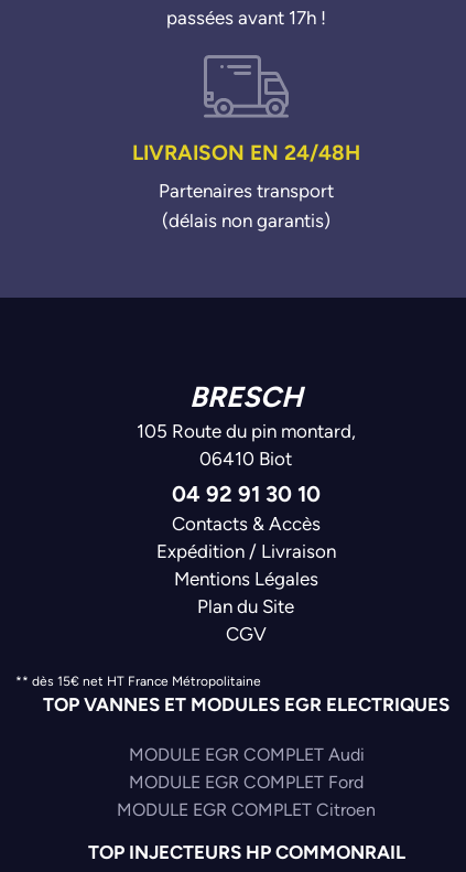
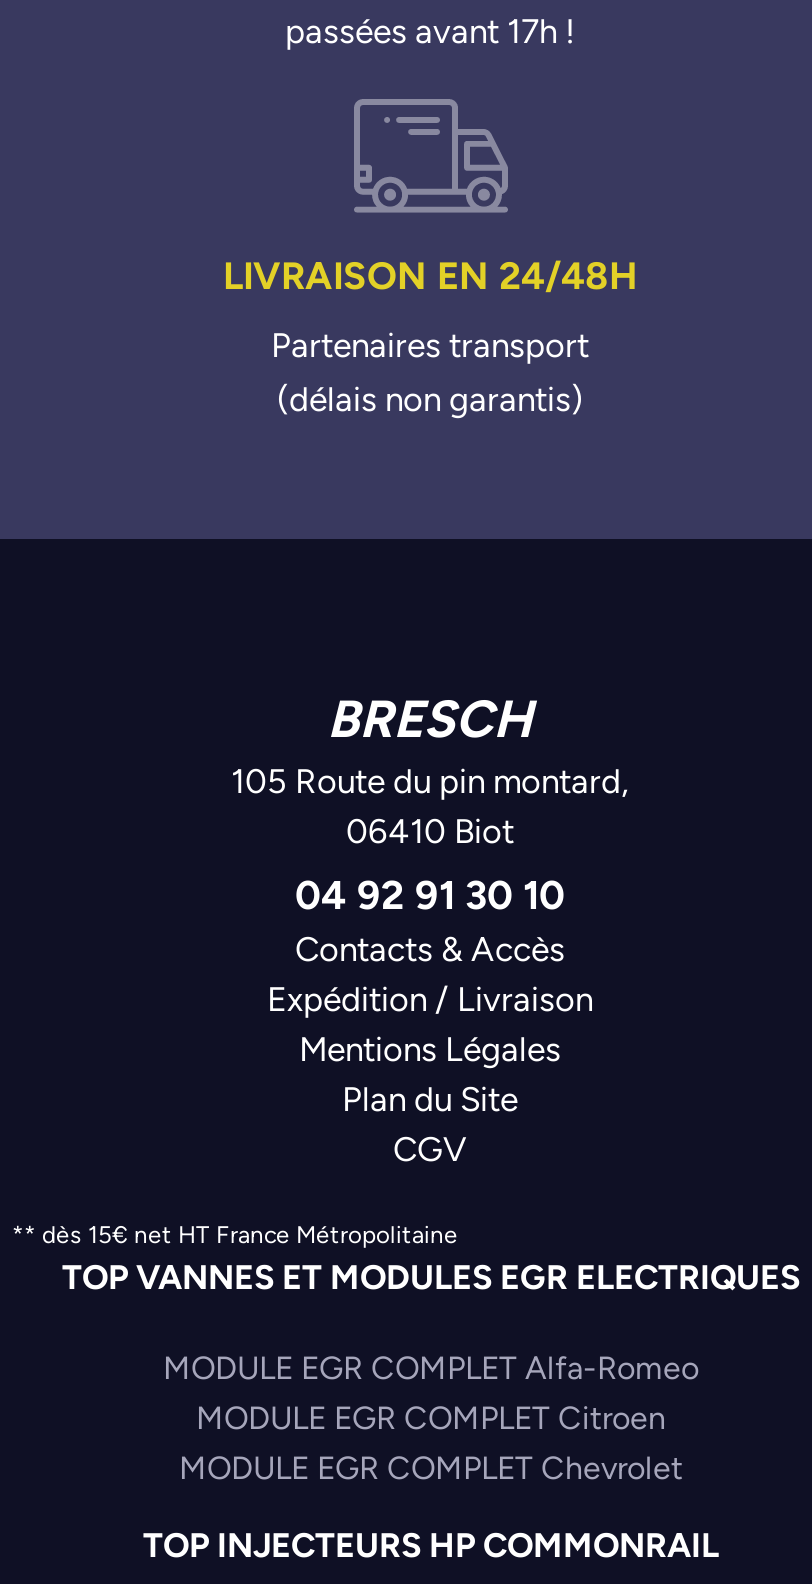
- MODULE EGR COMPLET Audi
- MODULE EGR COMPLET Ford
+ MODULE EGR COMPLET Alfa-Romeo

moved up: MODULE EGR COMPLET Citroen

+ MODULE EGR COMPLET Chevrolet
